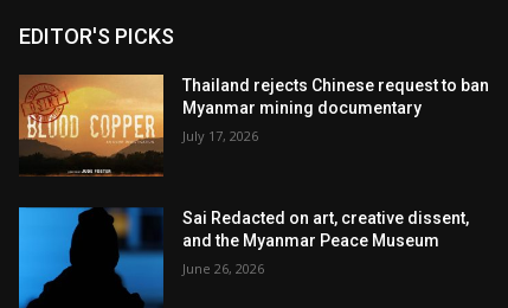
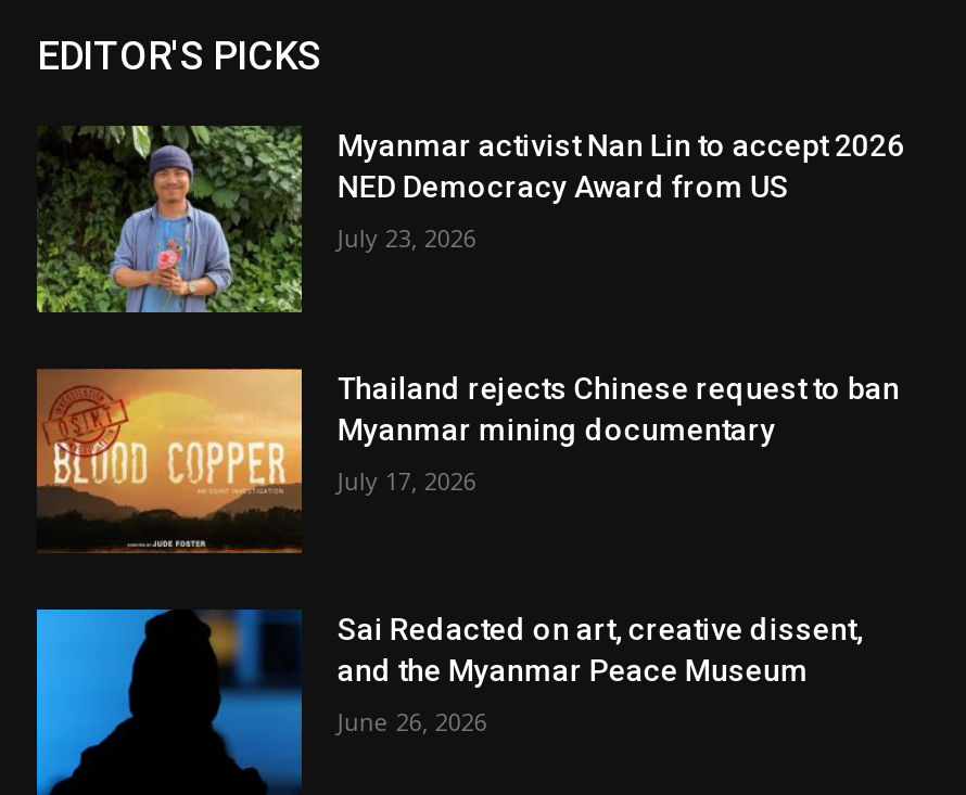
+ [image]
+ Myanmar activist Nan Lin to accept 2026
+ NED Democracy Award from US
+ July 23, 2026
